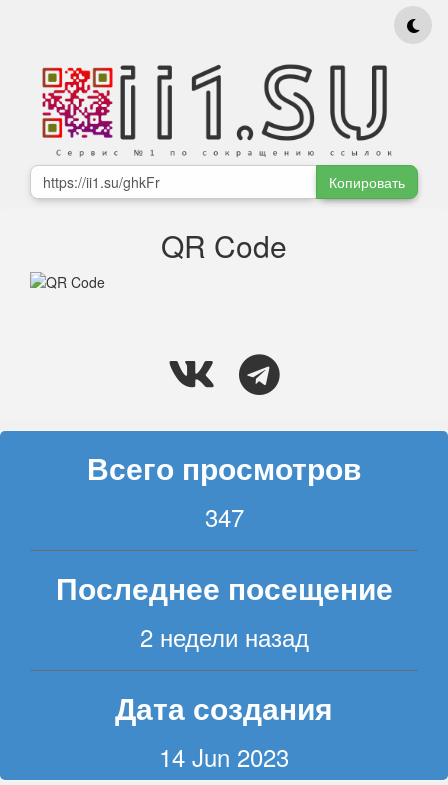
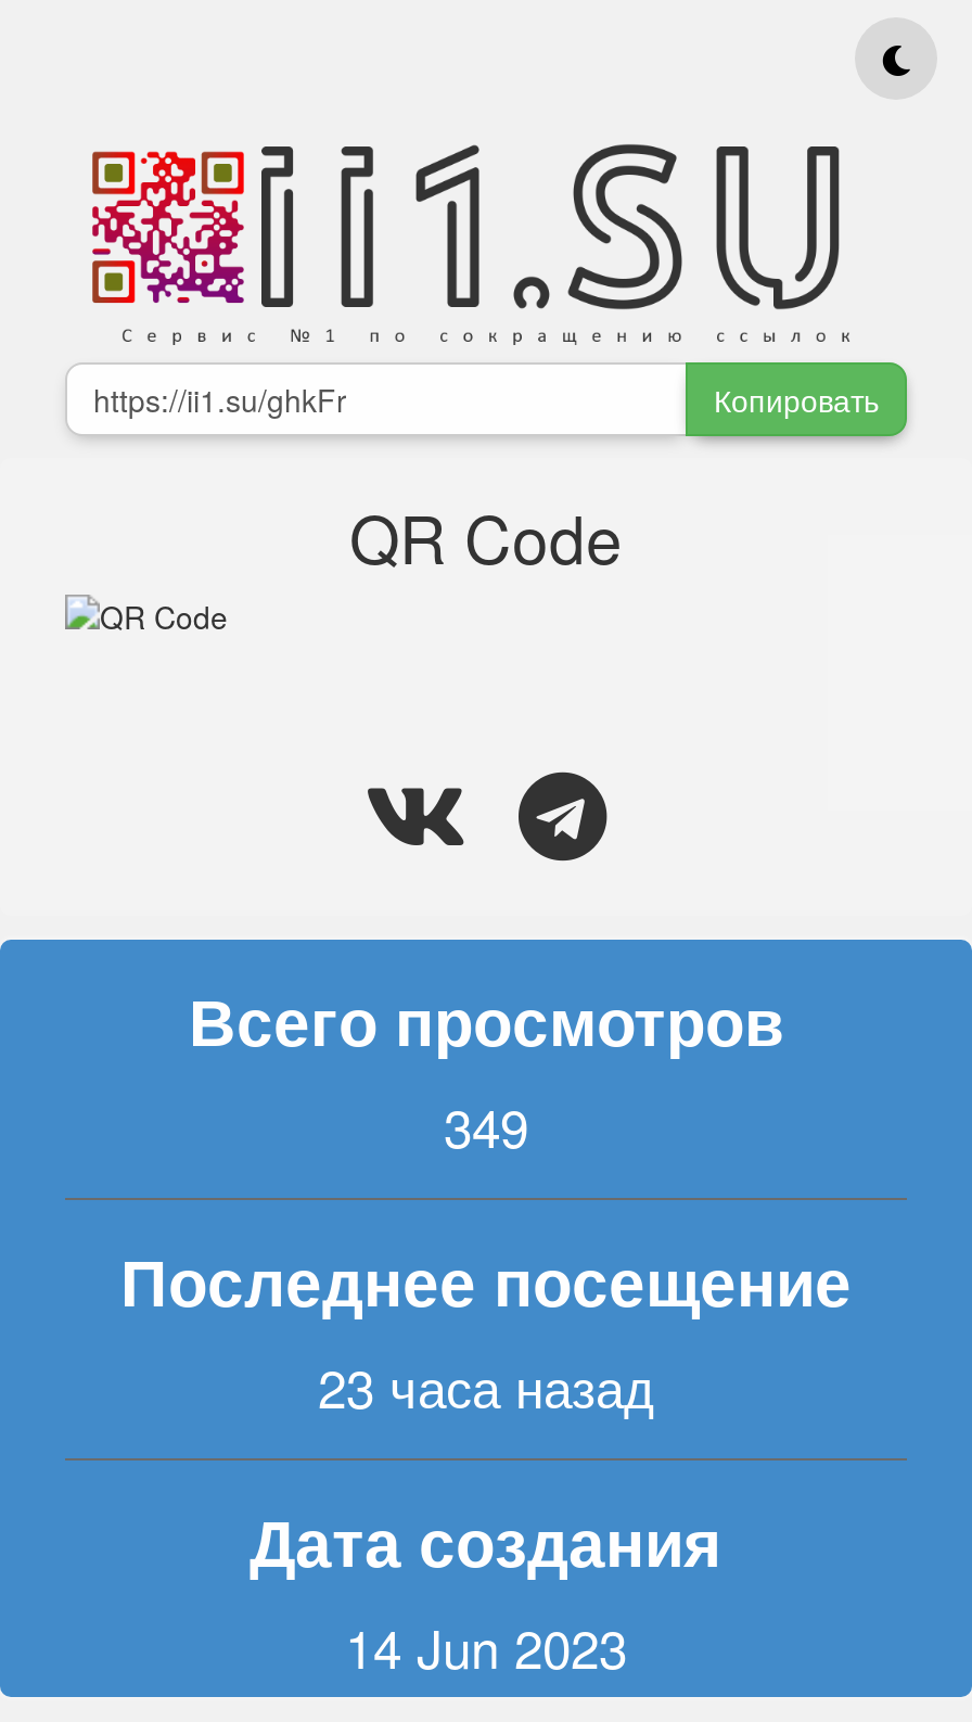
- 347
+ 349

- 2 недели назад
+ 23 часа назад
